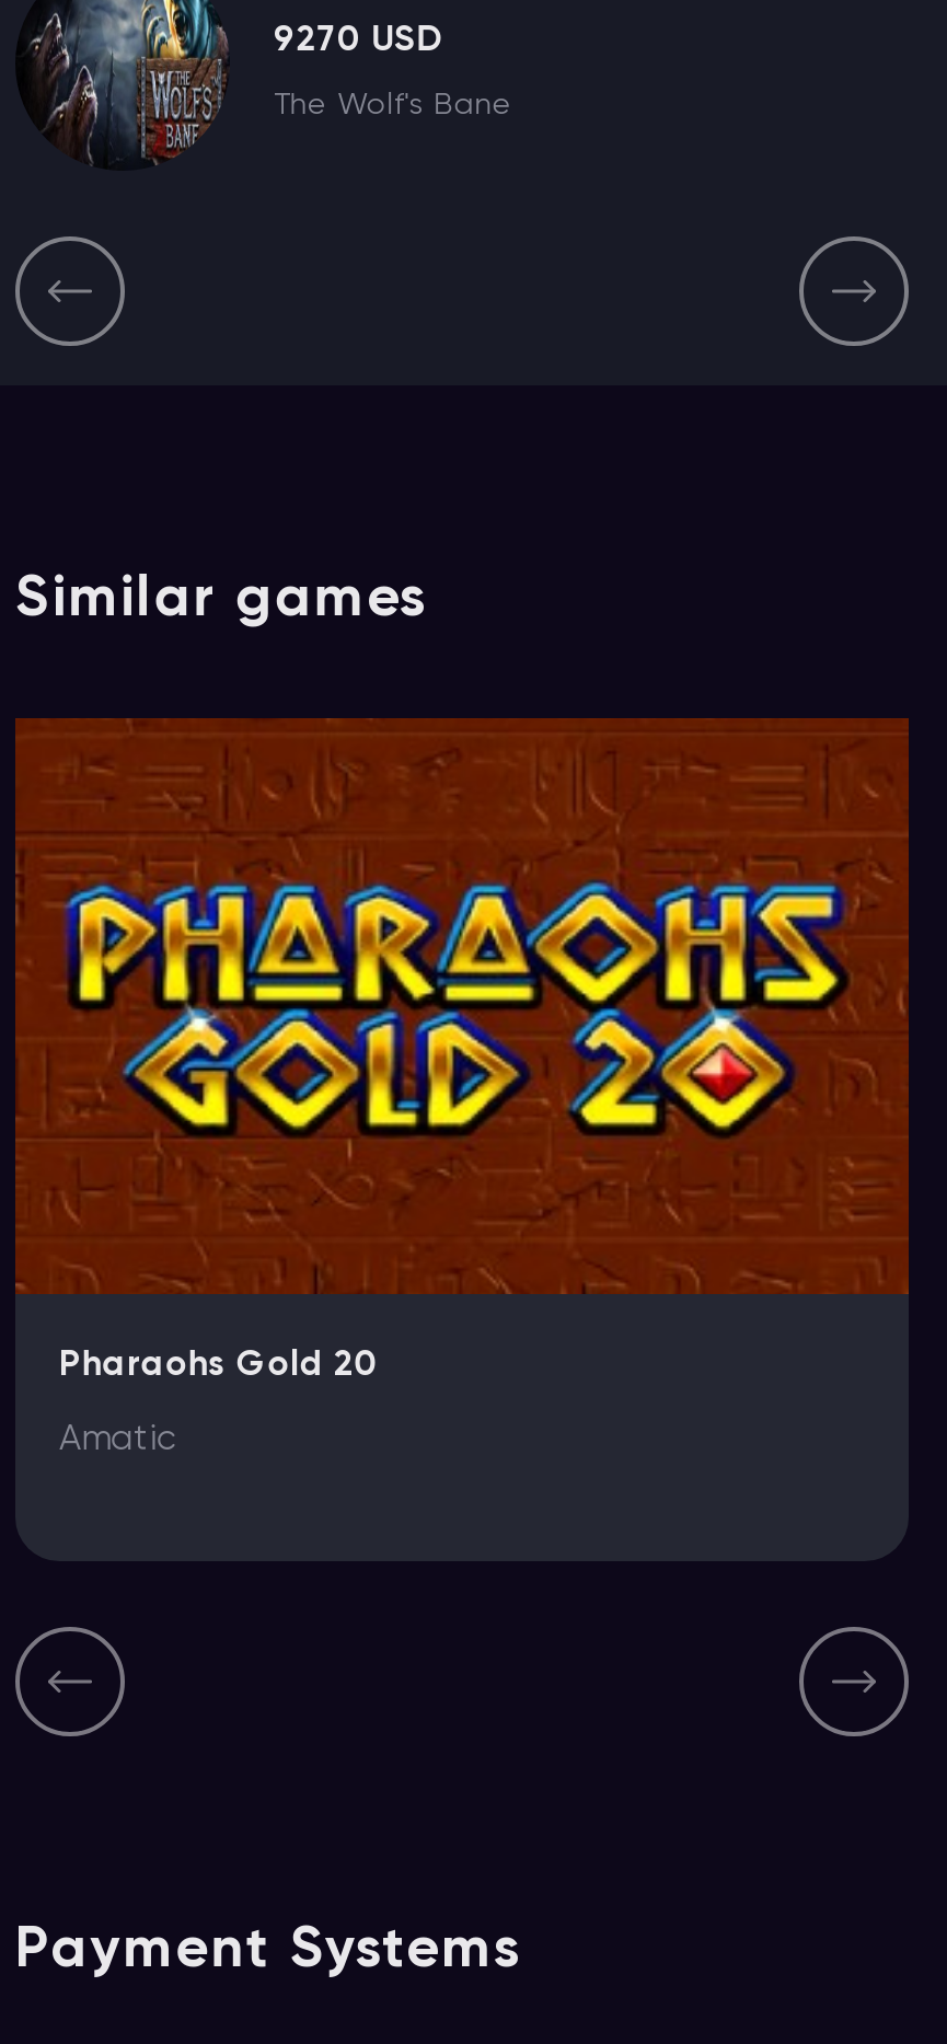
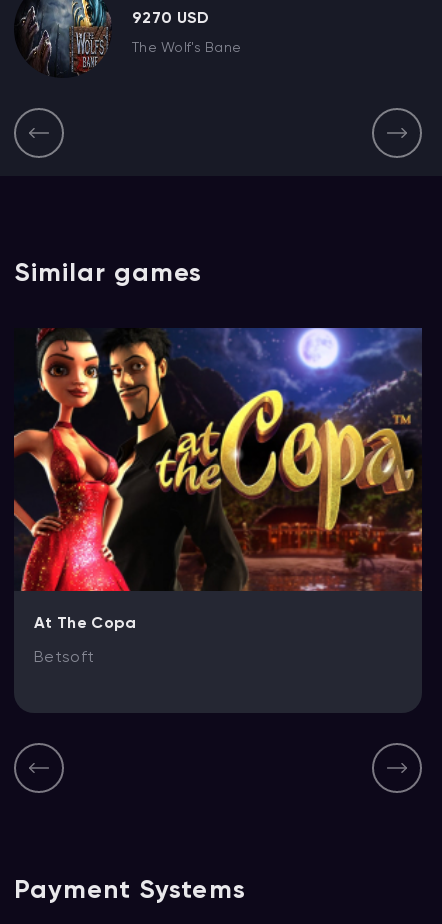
- [image]
- Pharaohs Gold 20
+ [image]
+ At The Copa

- Amatic
+ Betsoft
